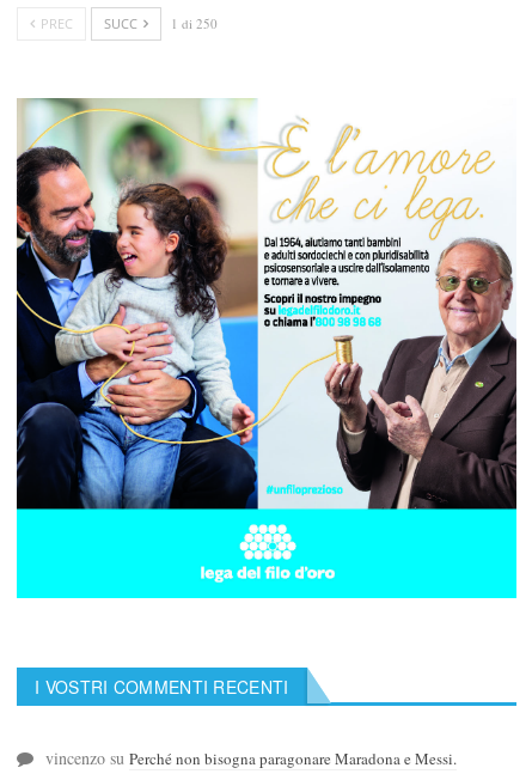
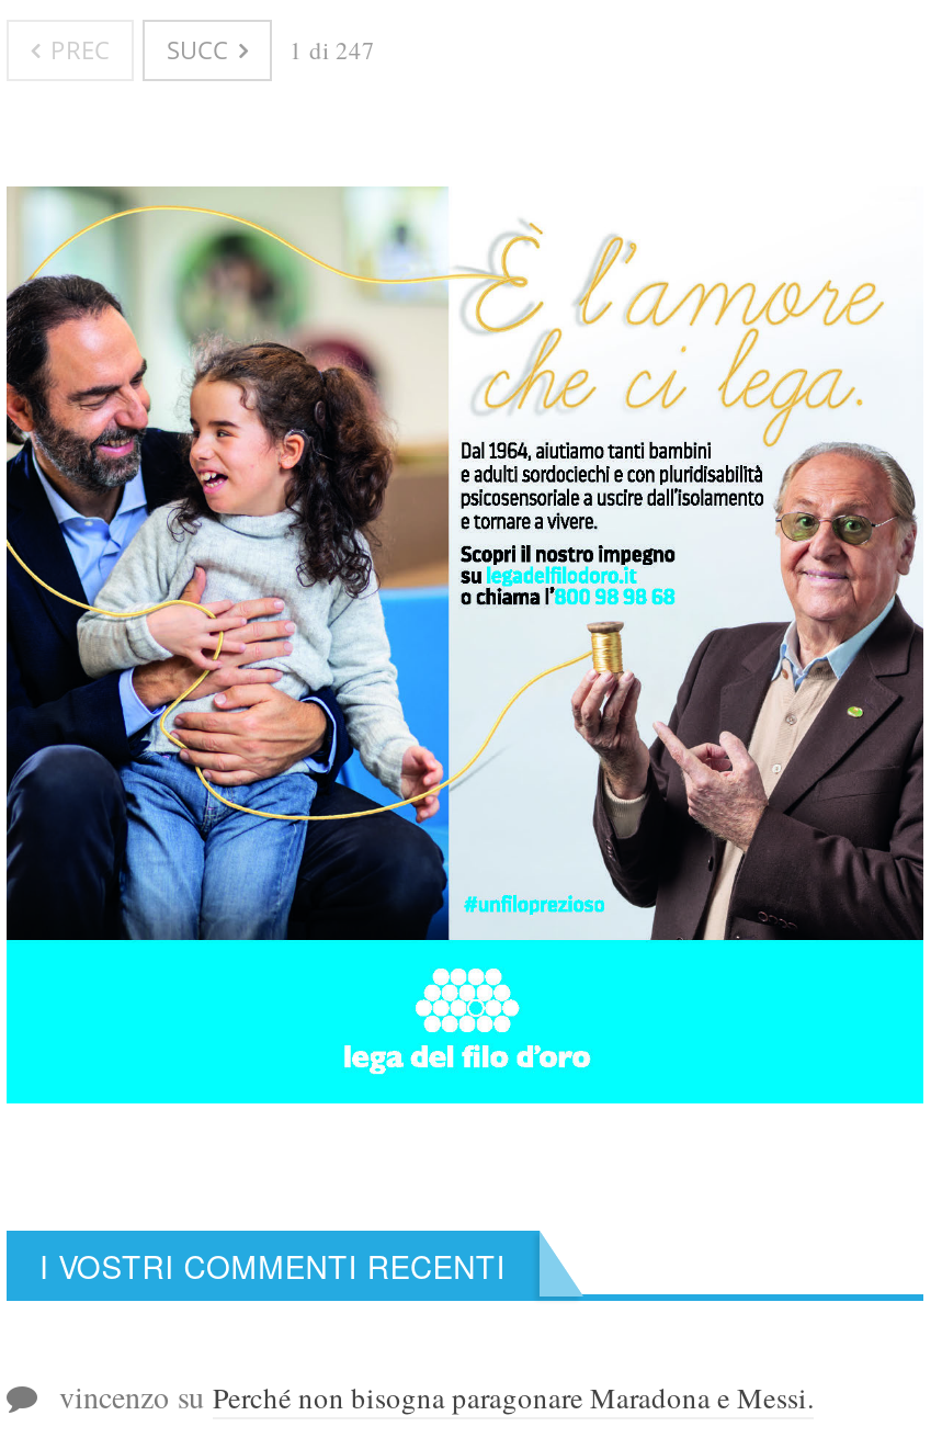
- PREC SUCC 1 di 250
+ PREC SUCC 1 di 247
